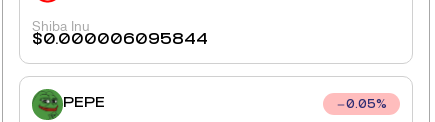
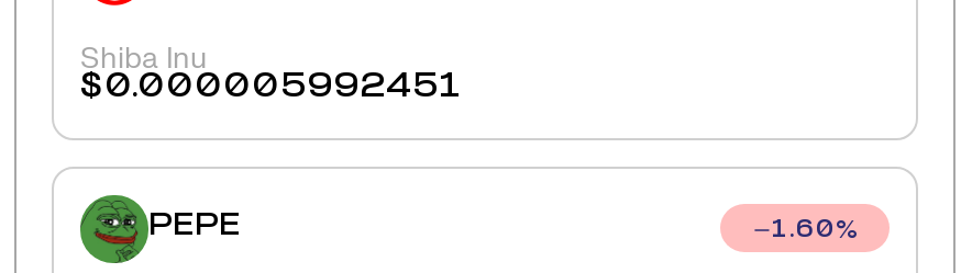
- $0.000006095844
+ $0.000005992451

- 0.05%
+ 1.60%
